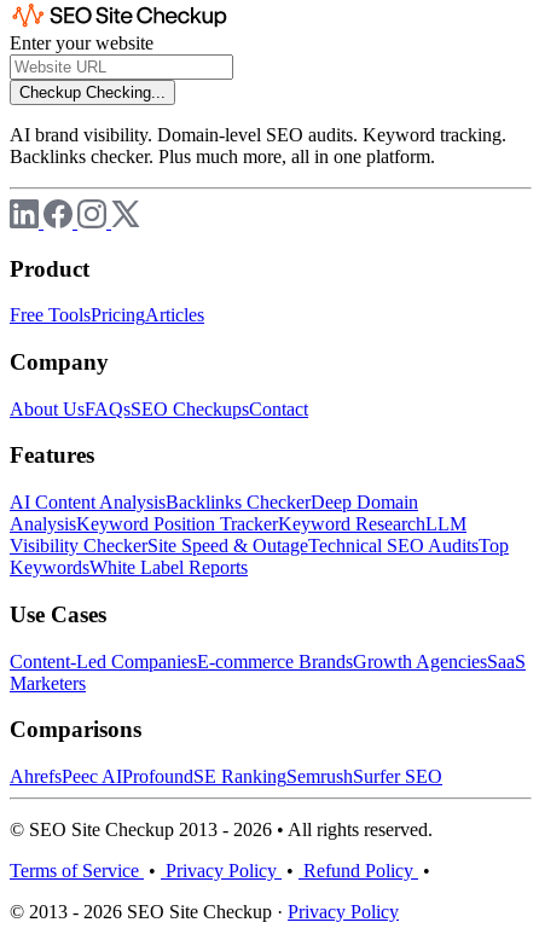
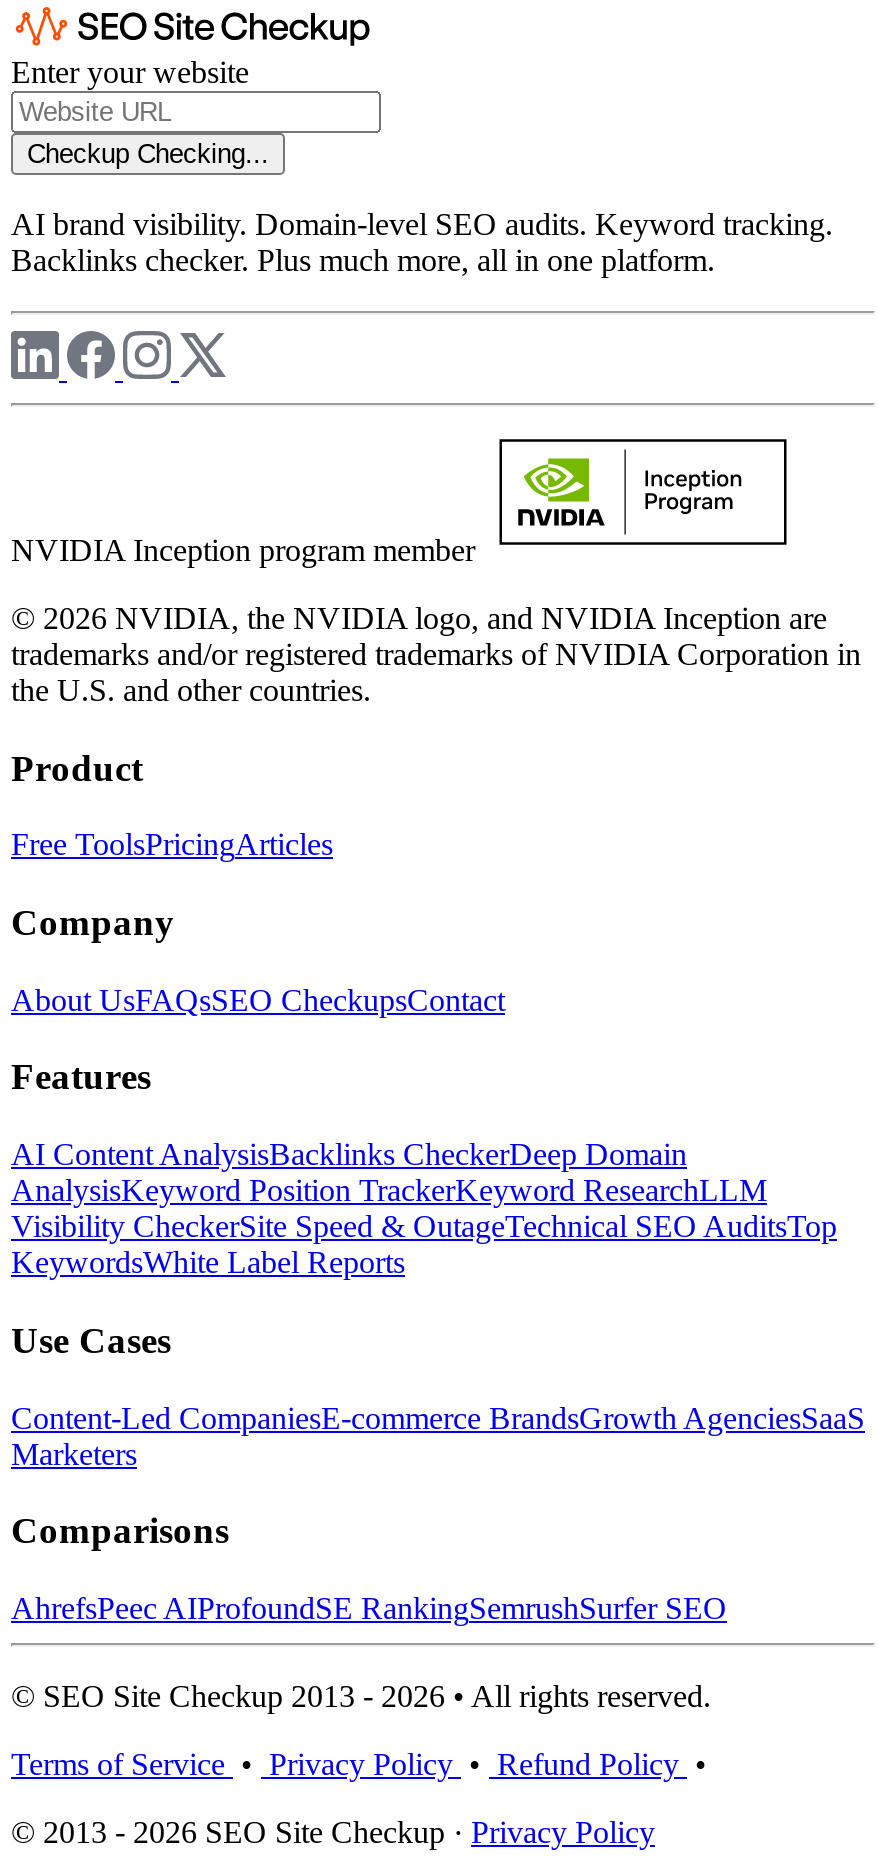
+ [image]
+ NVIDIA Inception program member
+ © 2026 NVIDIA, the NVIDIA logo, and NVIDIA Inception are
+ trademarks and/or registered trademarks of NVIDIA Corporation in
+ the U.S. and other countries.
